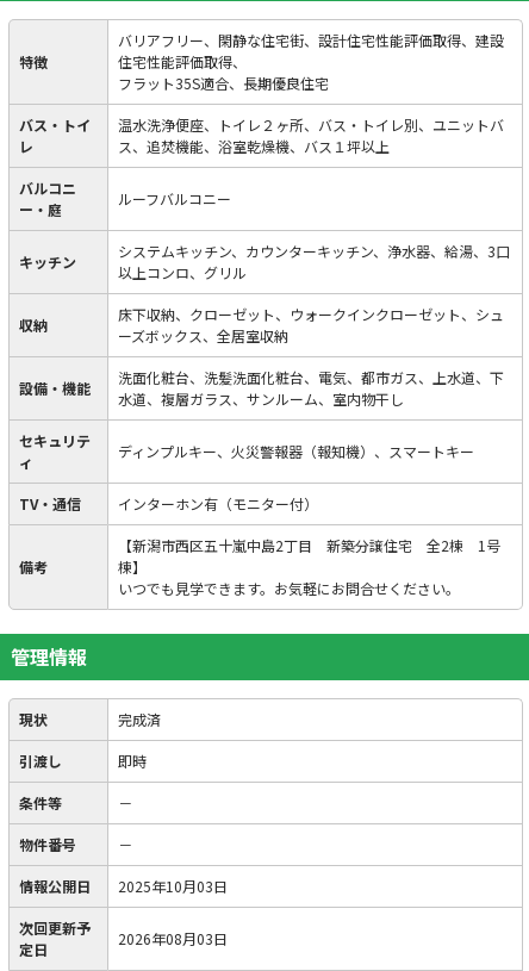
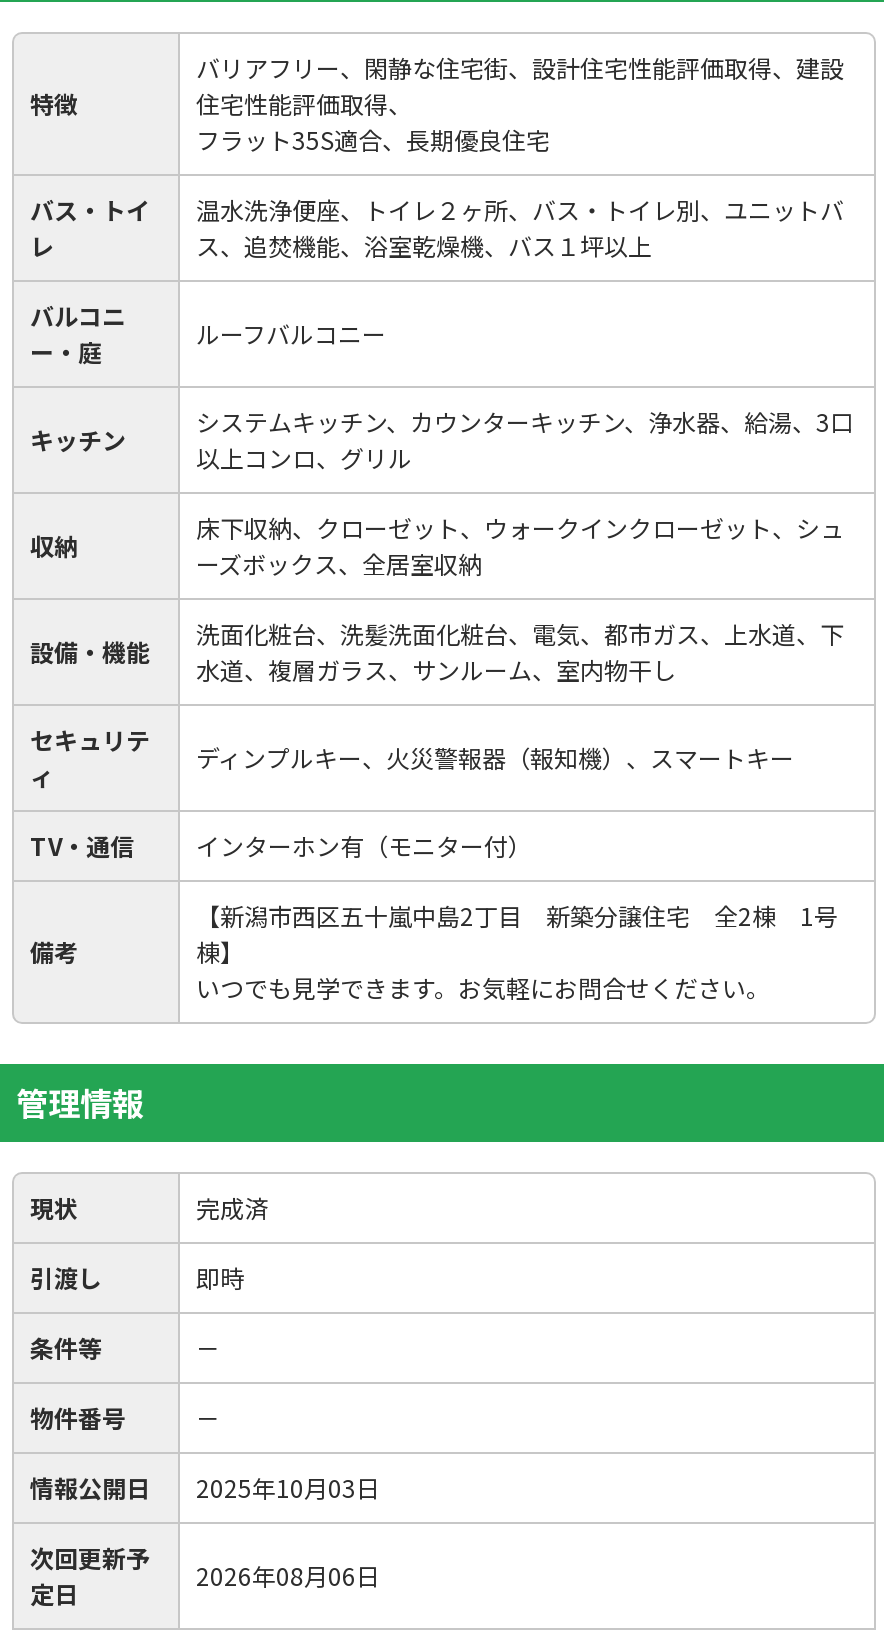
- 2026年08月03日
+ 2026年08月06日
